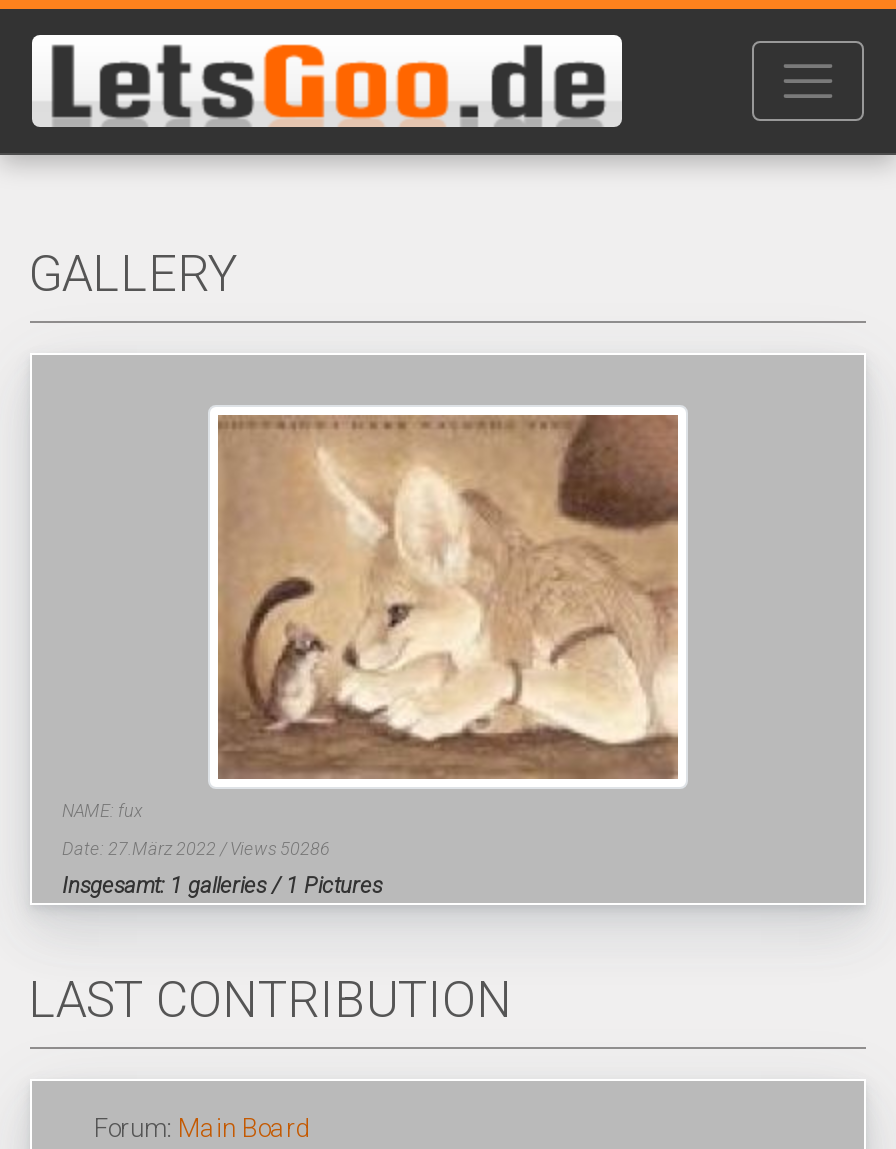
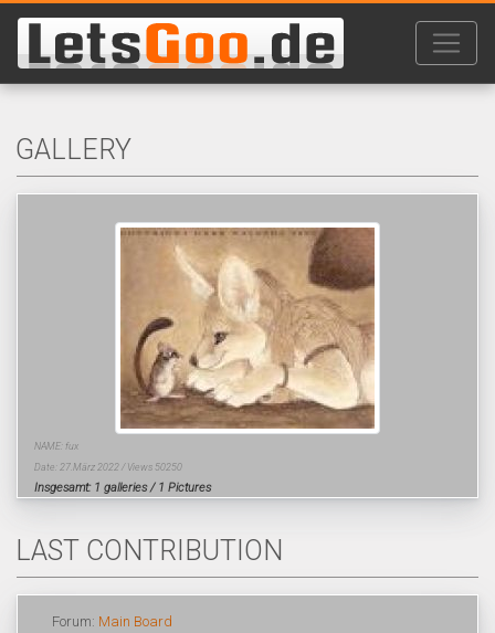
- Date: 27.März 2022 / Views 50286
+ Date: 27.März 2022 / Views 50250
